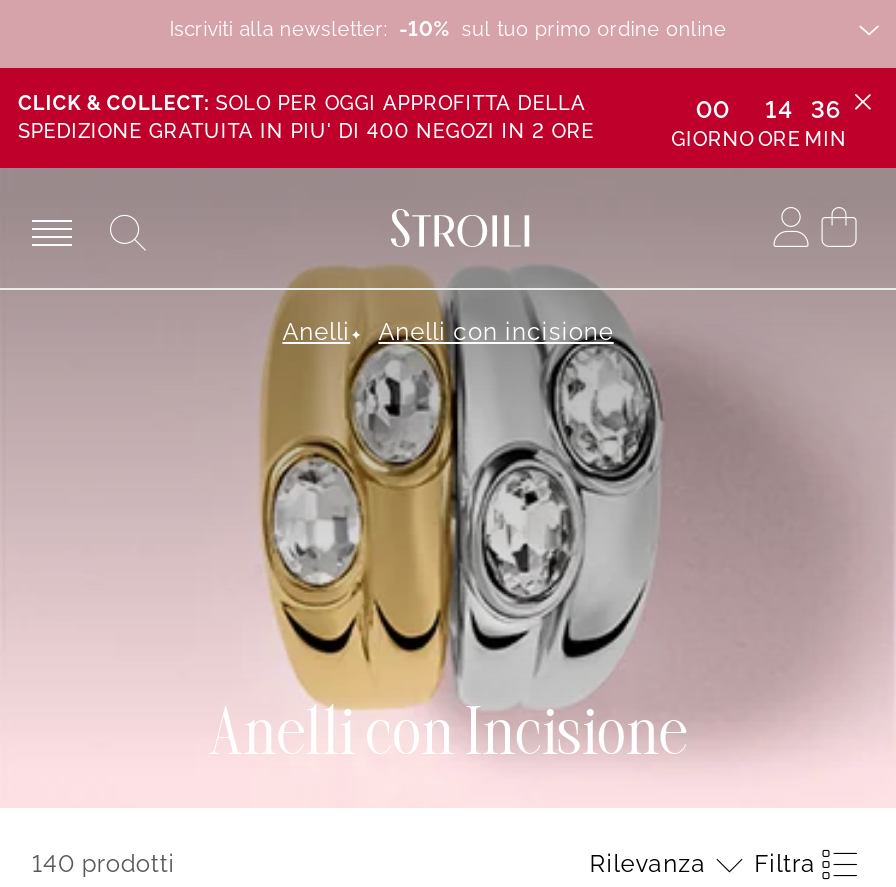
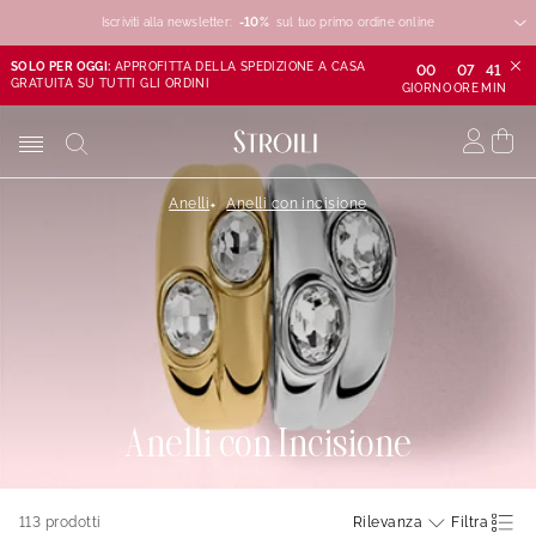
- CLICK & COLLECT: SOLO PER OGGI APPROFITTA DELLA
- SPEDIZIONE GRATUITA IN PIU' DI 400 NEGOZI IN 2 ORE
+ SOLO PER OGGI: APPROFITTA DELLA SPEDIZIONE A CASA
+ GRATUITA SU TUTTI GLI ORDINI

- 14
+ 07

- 36
+ 41

- 140 prodotti
+ 113 prodotti
